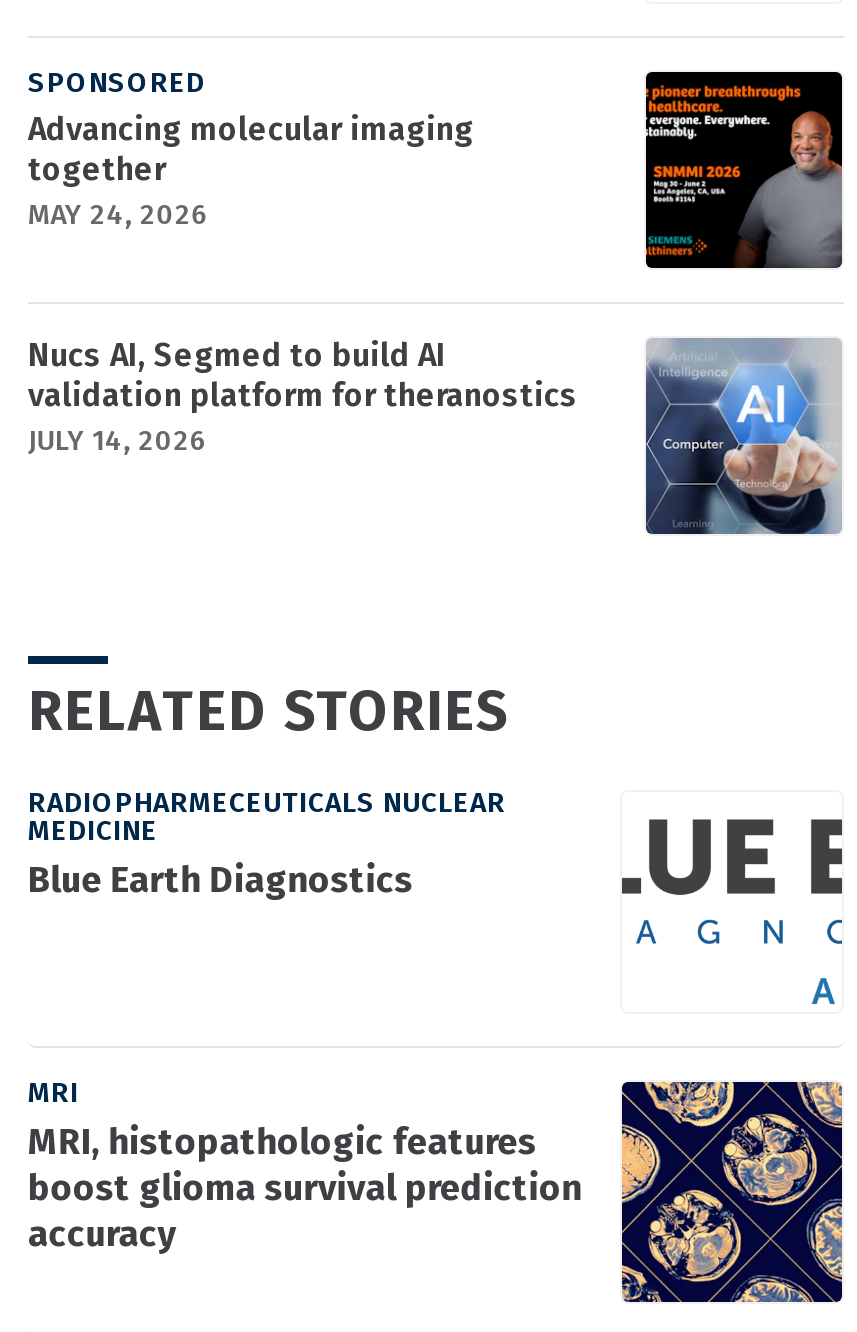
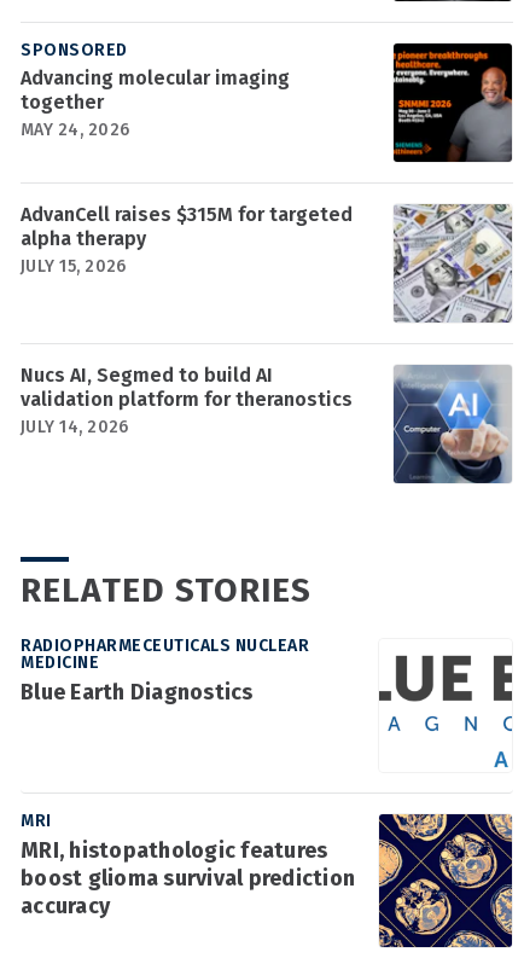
+ [image]
+ AdvanCell raises $315M for targeted
+ alpha therapy
+ JULY 15, 2026
